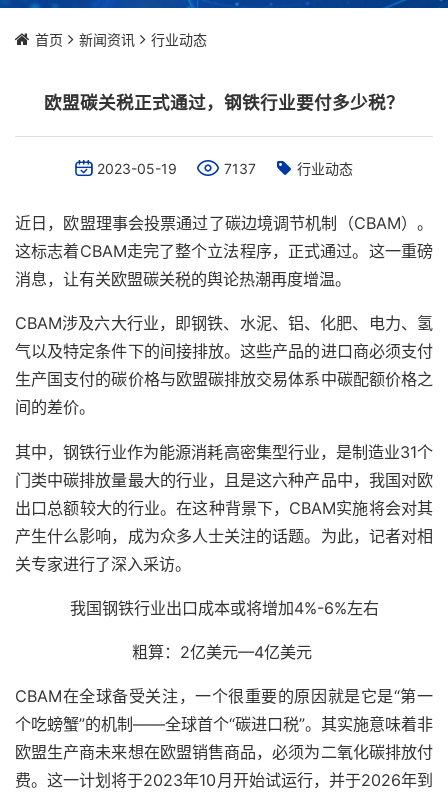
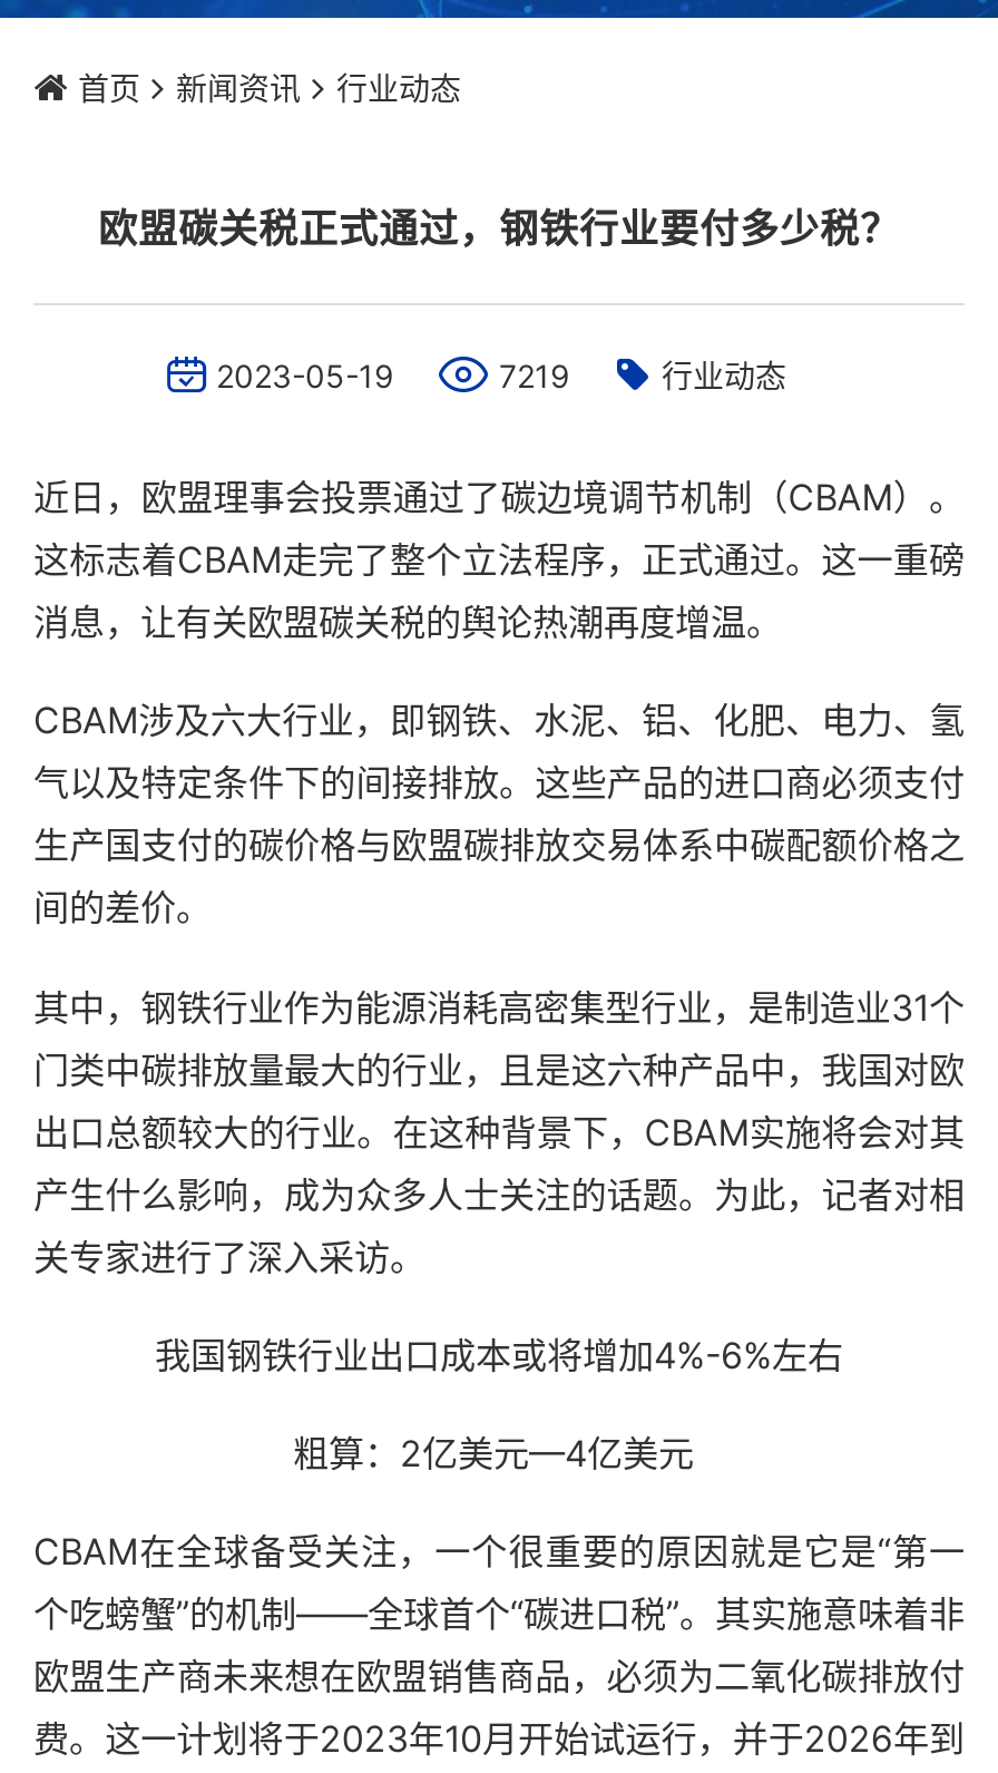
- 7137
+ 7219
